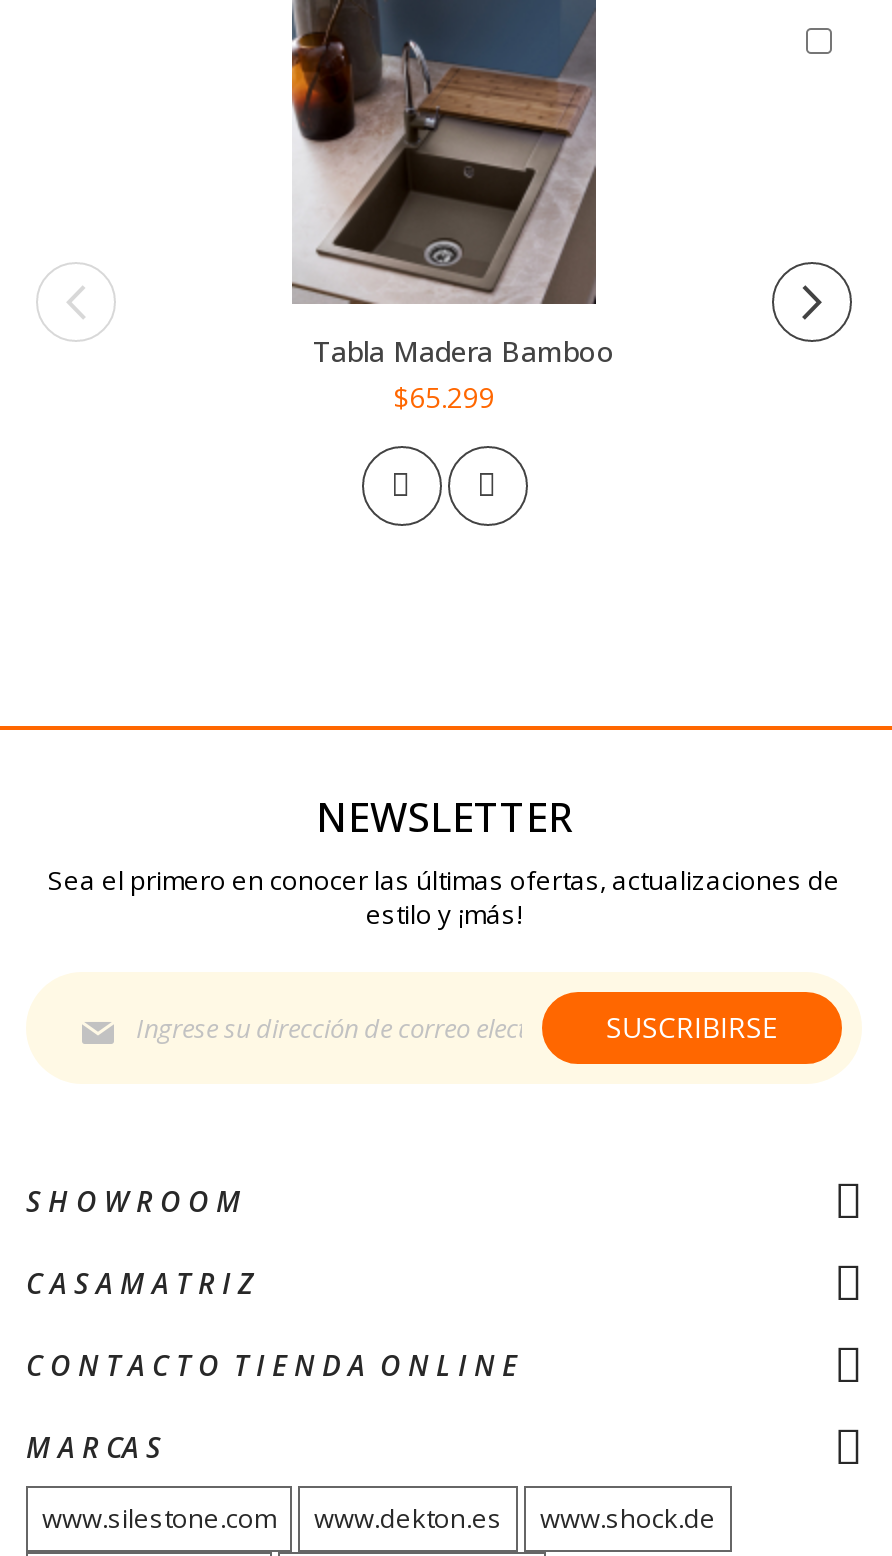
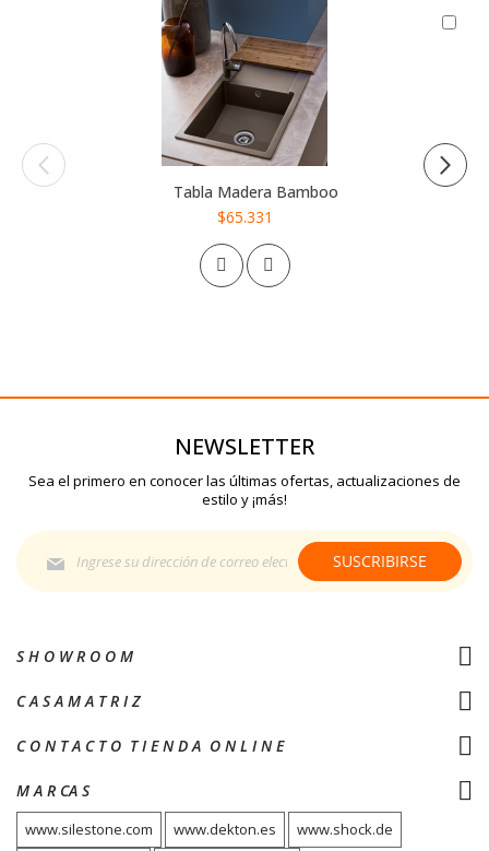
- $65.299
+ $65.331
